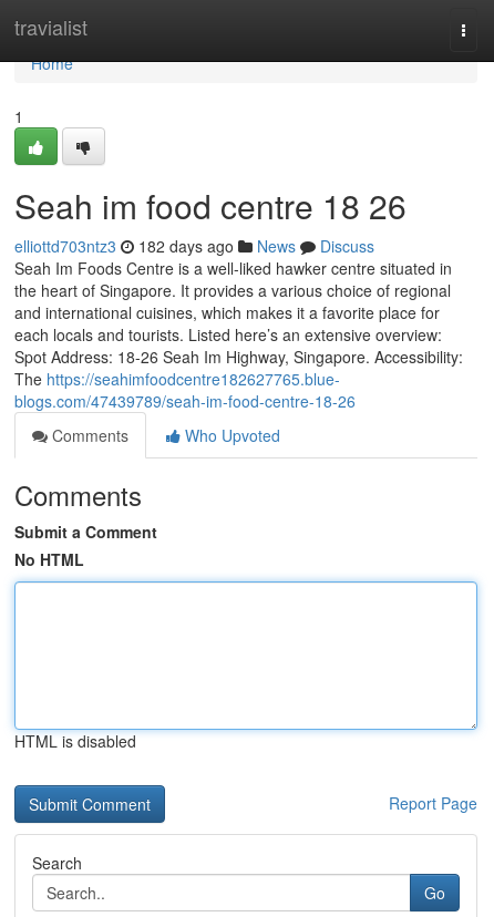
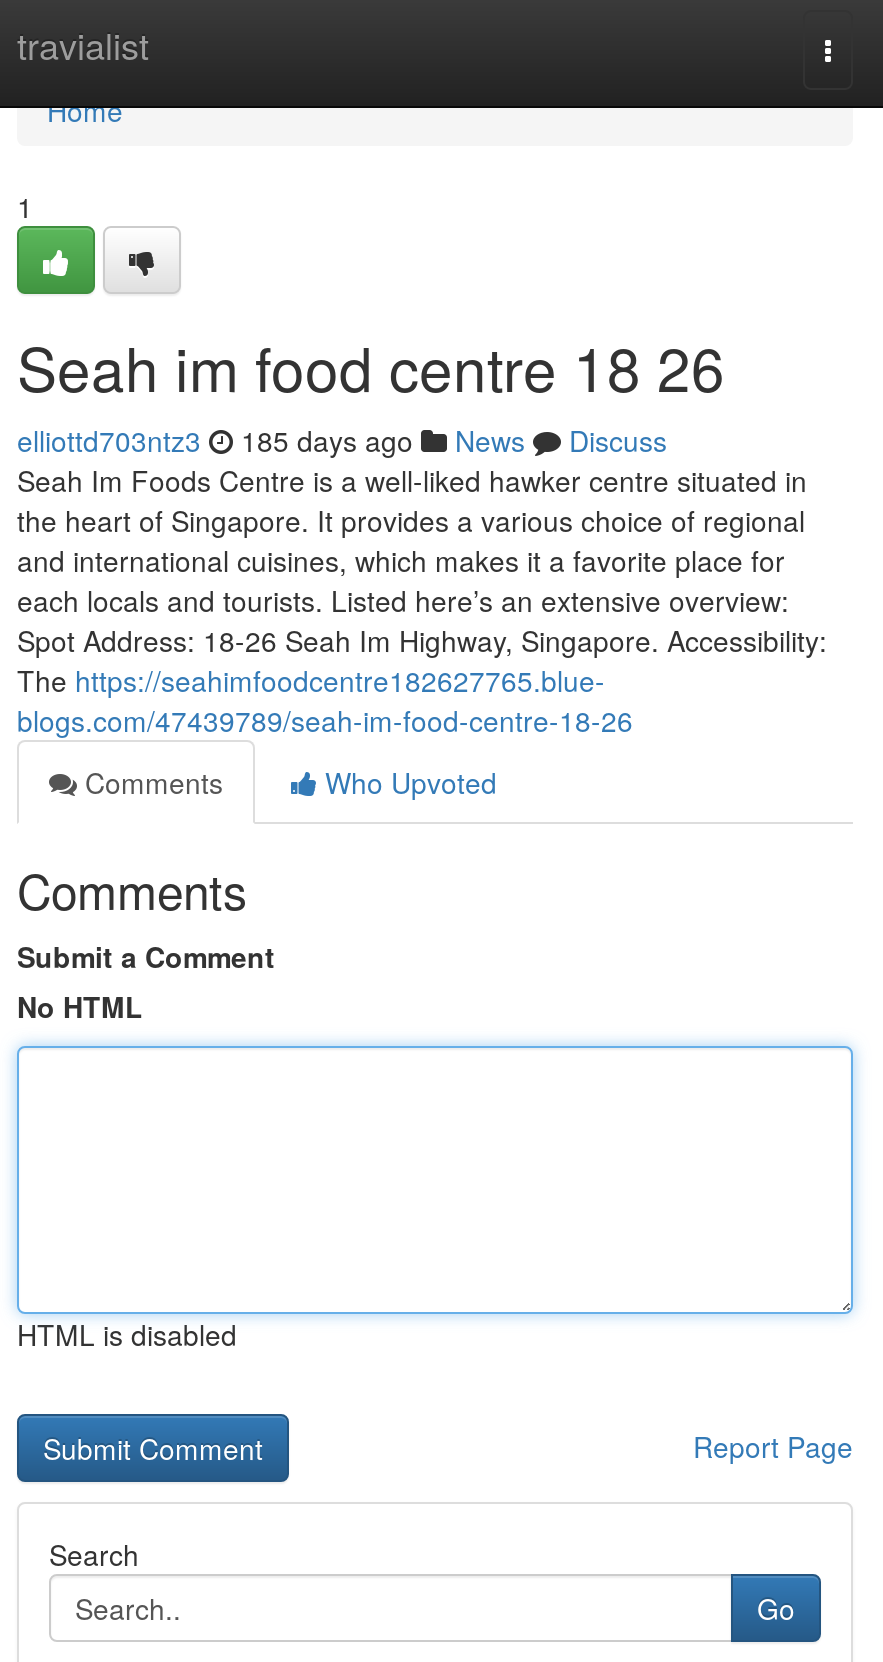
- elliottd703ntz3 182 days ago News Discuss
+ elliottd703ntz3 185 days ago News Discuss
